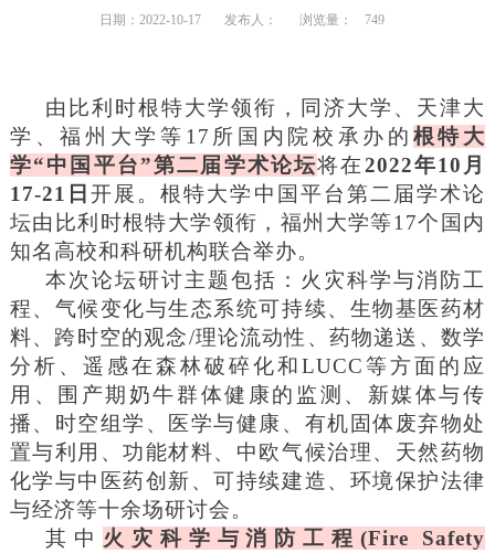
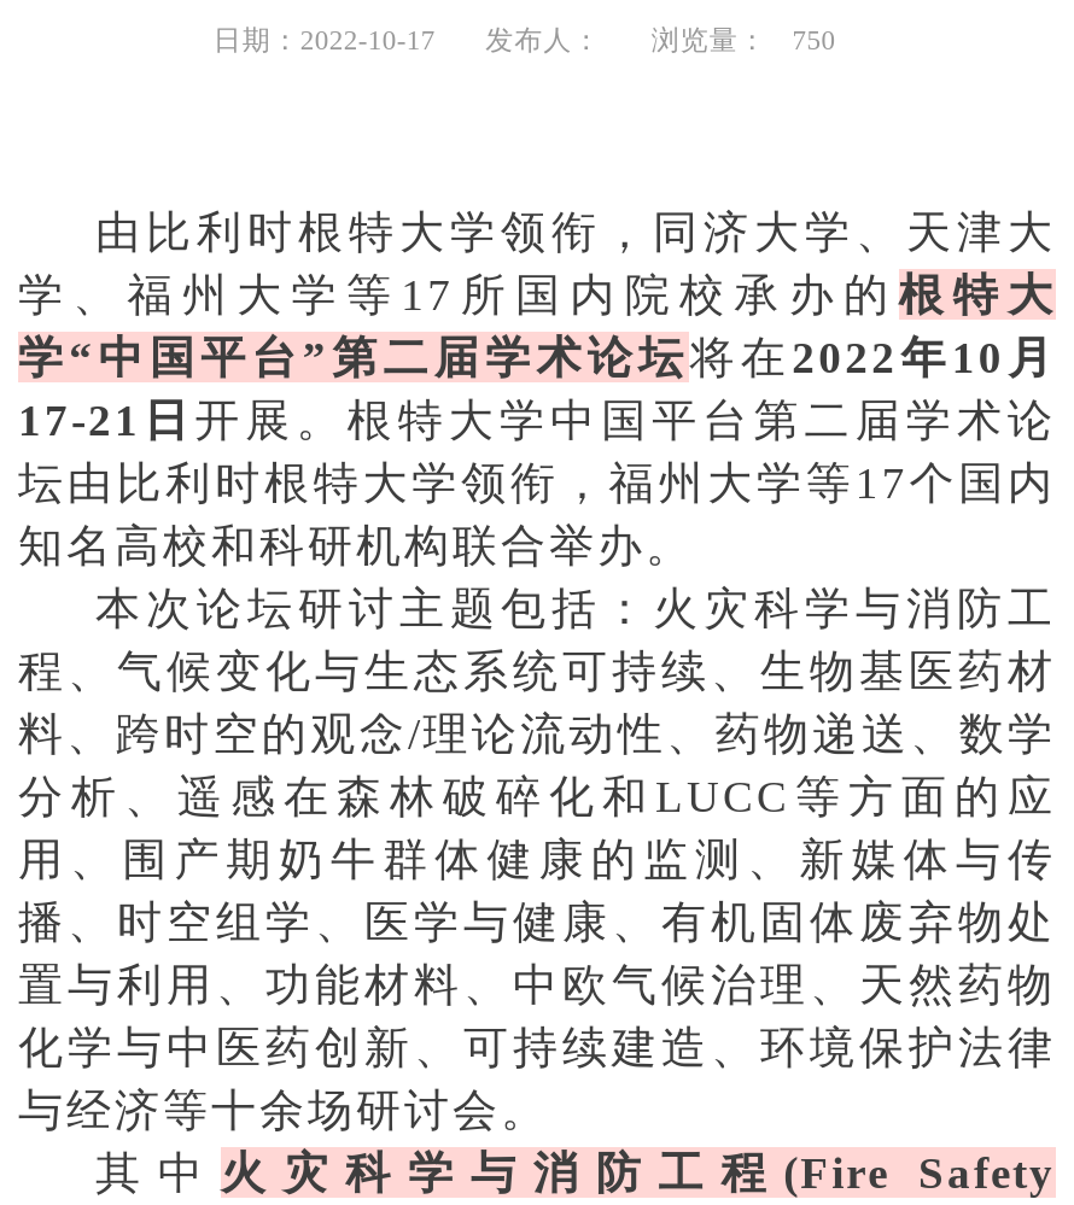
- 日期：2022-10-17 发布人： 浏览量： 749
+ 日期：2022-10-17 发布人： 浏览量： 750
